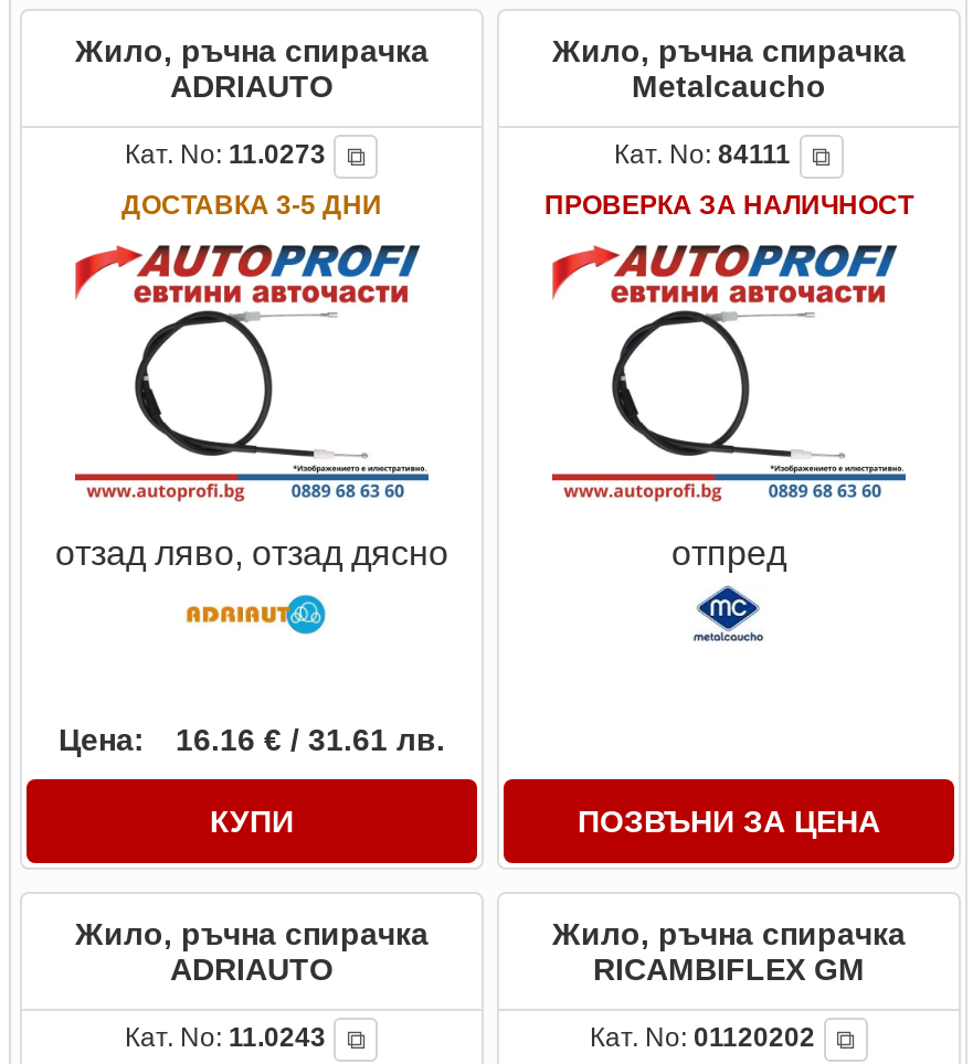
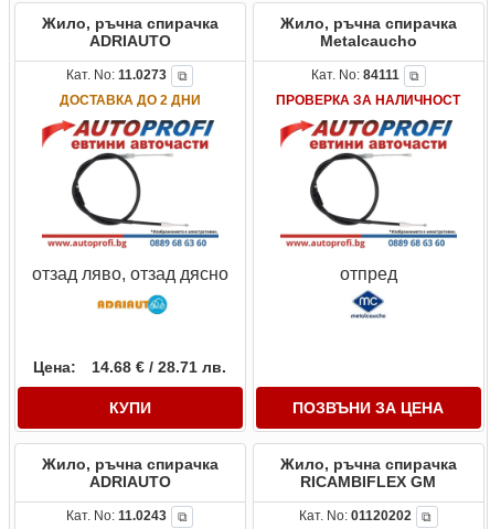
- ДОСТАВКА 3-5 ДНИ
+ ДОСТАВКА ДО 2 ДНИ

- Цена: 16.16 € / 31.61 лв.
+ Цена: 14.68 € / 28.71 лв.
